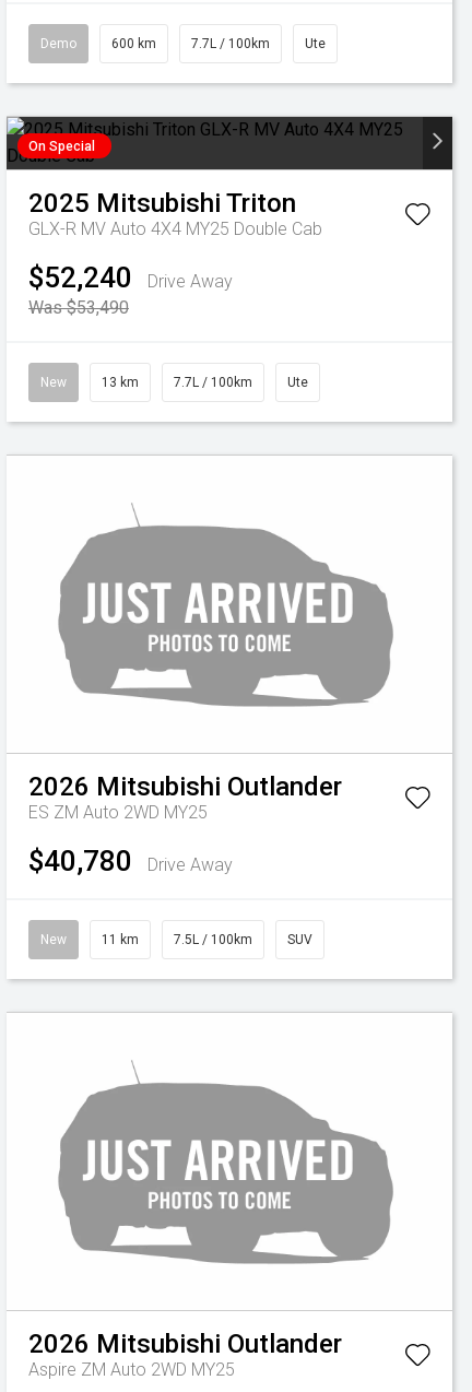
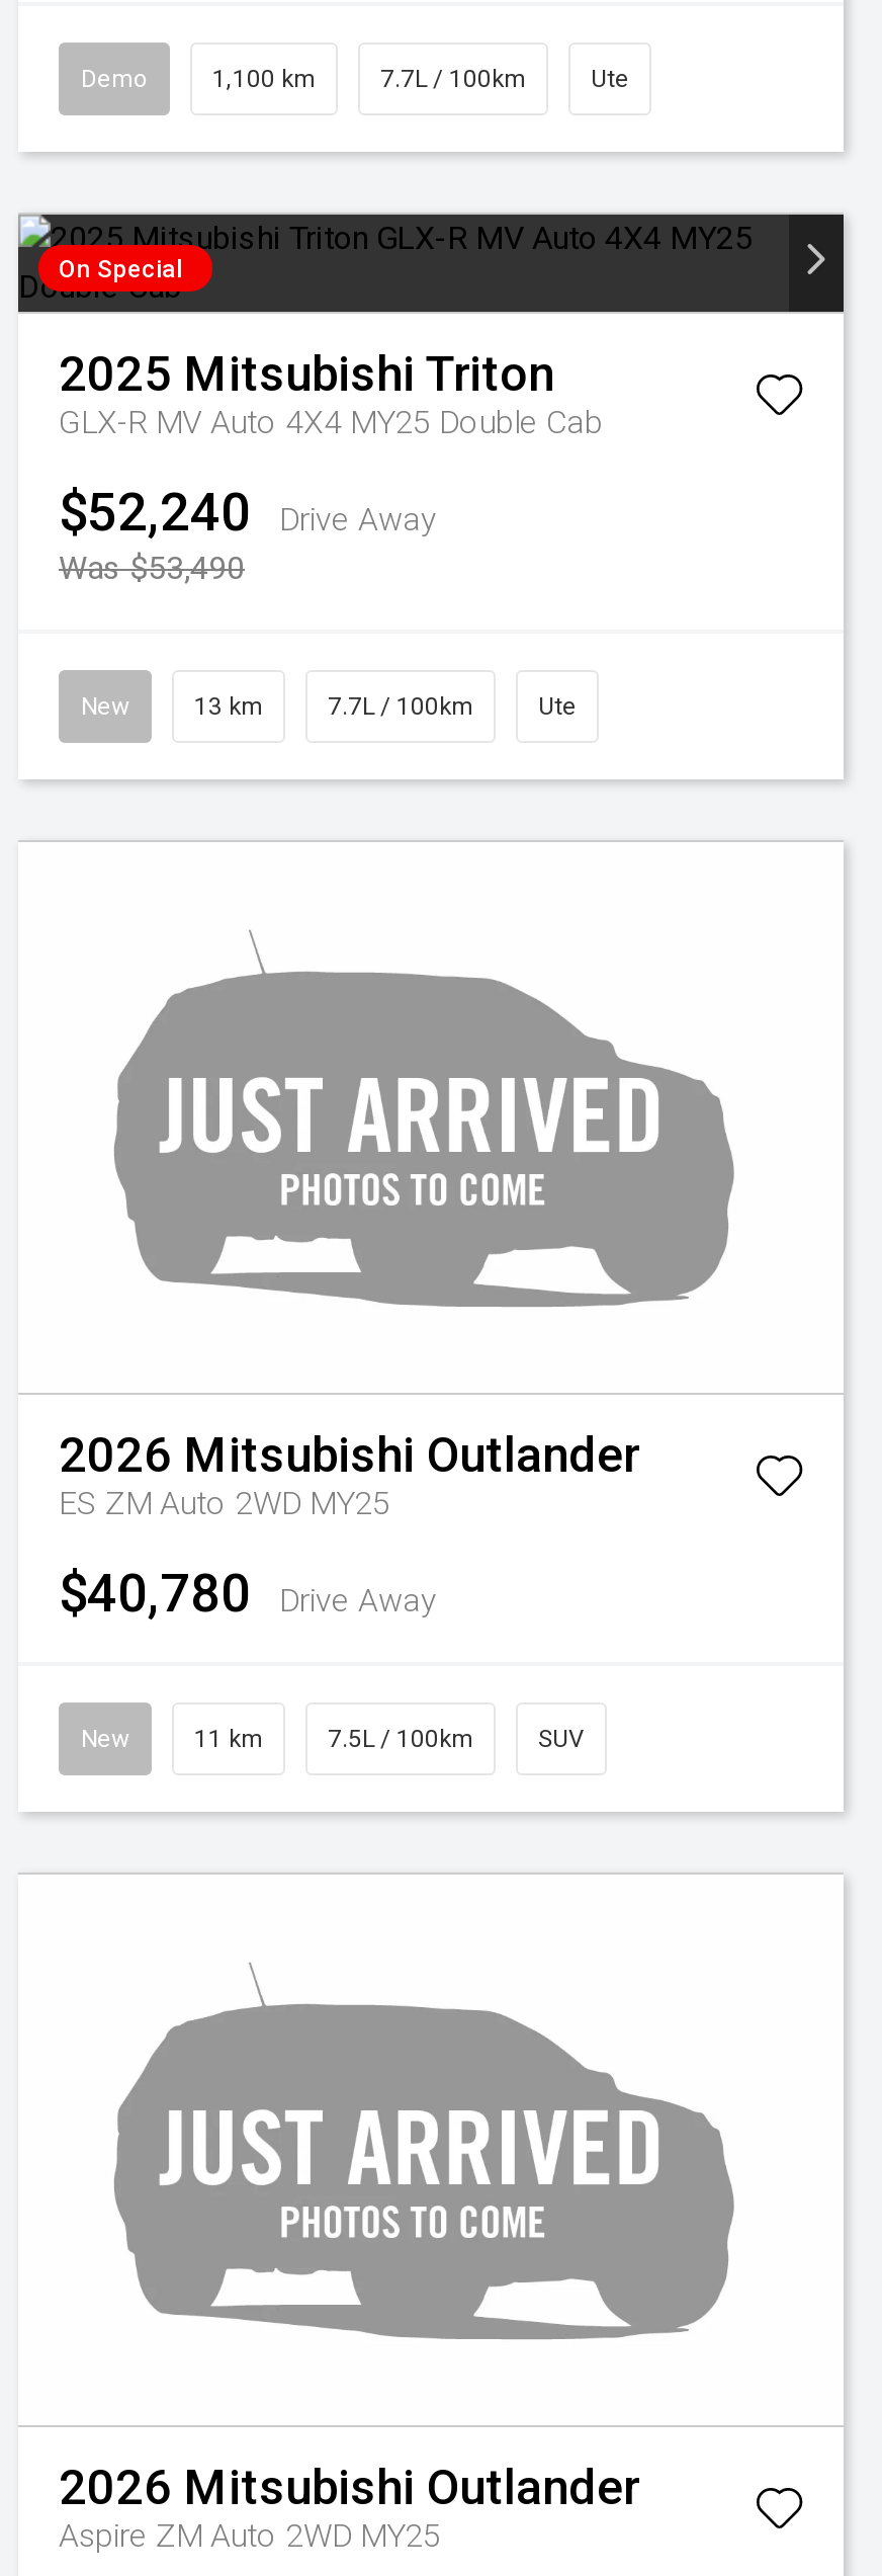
- 600 km
+ 1,100 km
